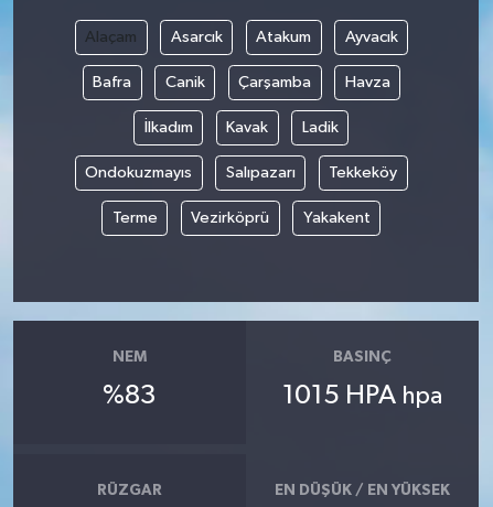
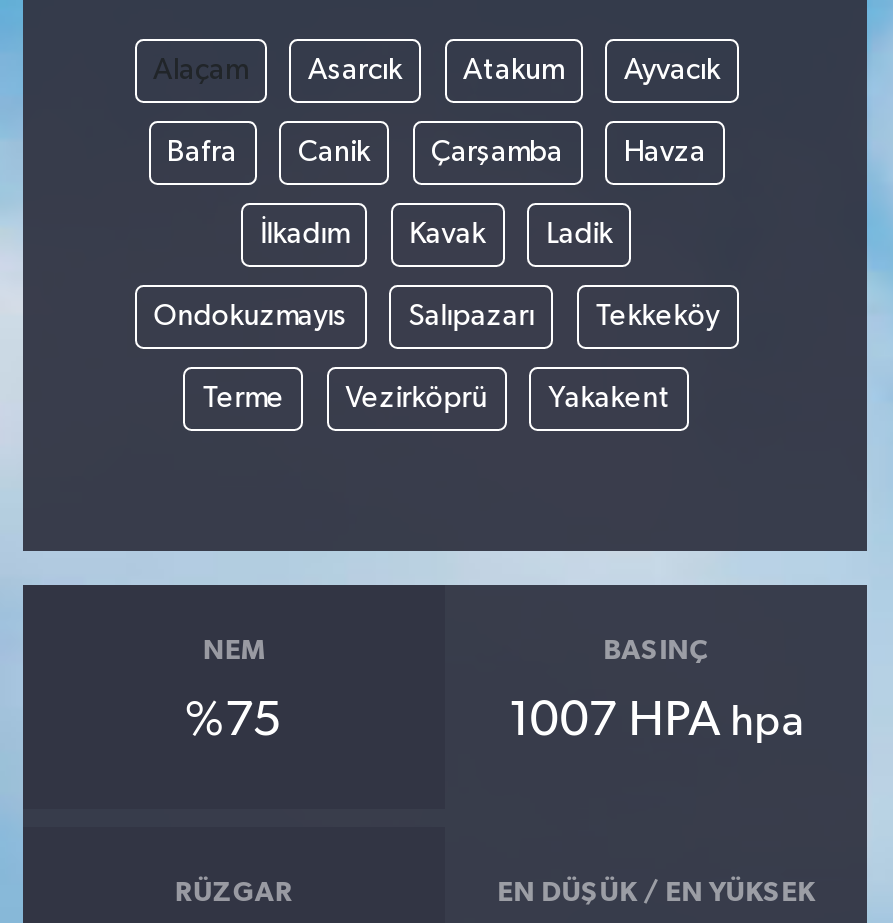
- %83
+ %75

- 1015 HPA hpa
+ 1007 HPA hpa
